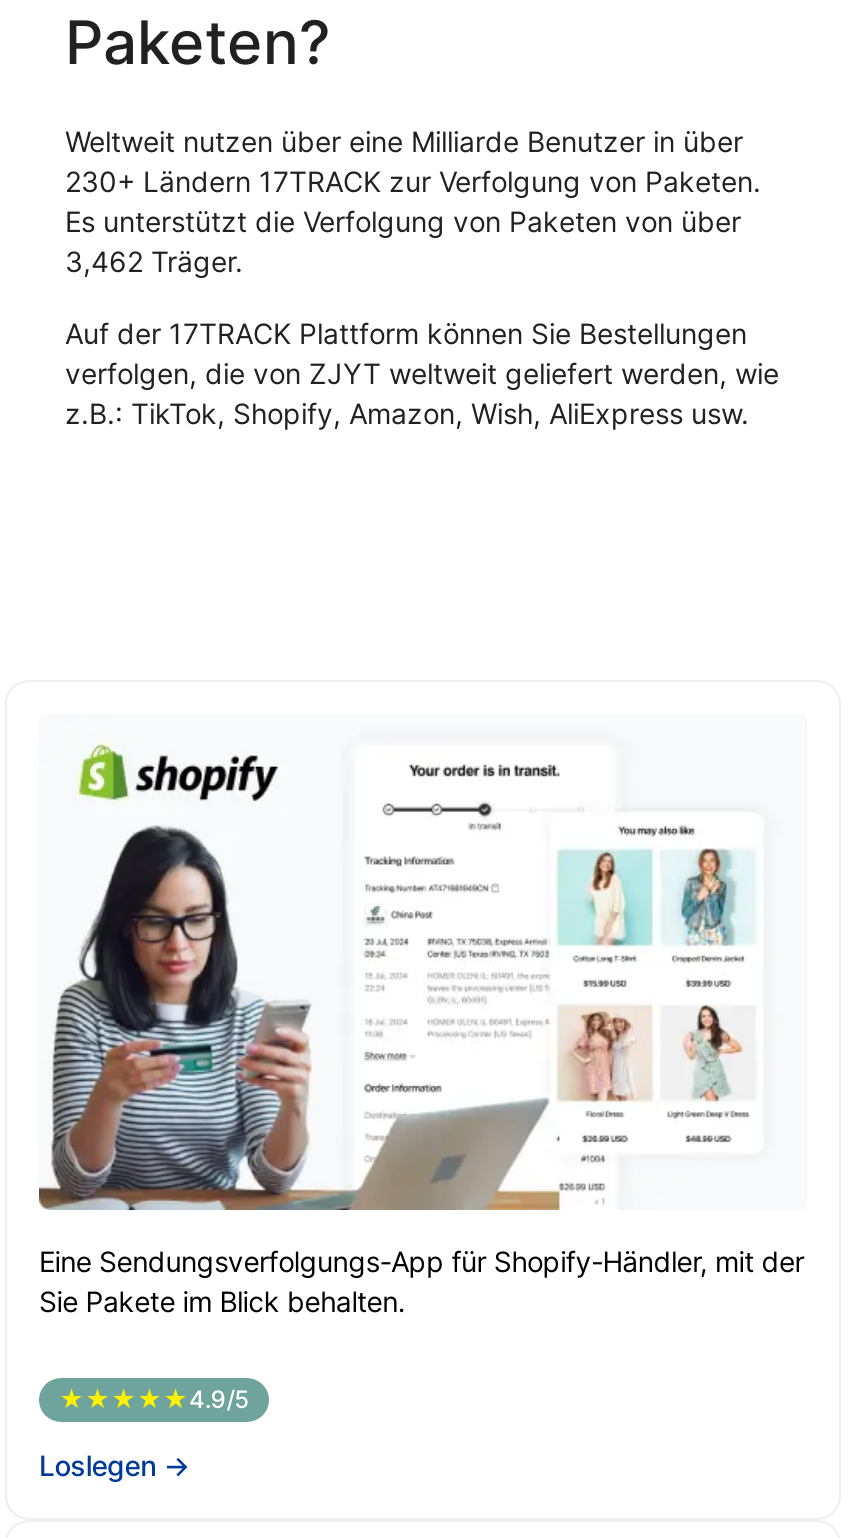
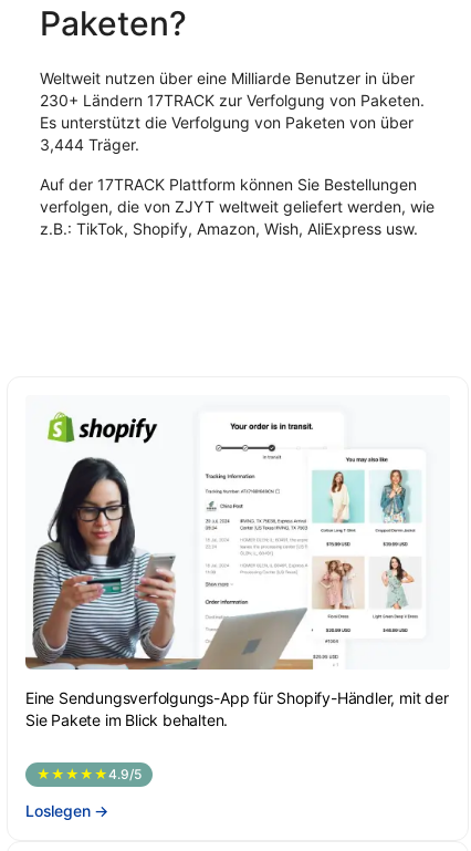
- 3,462 Träger.
+ 3,444 Träger.
